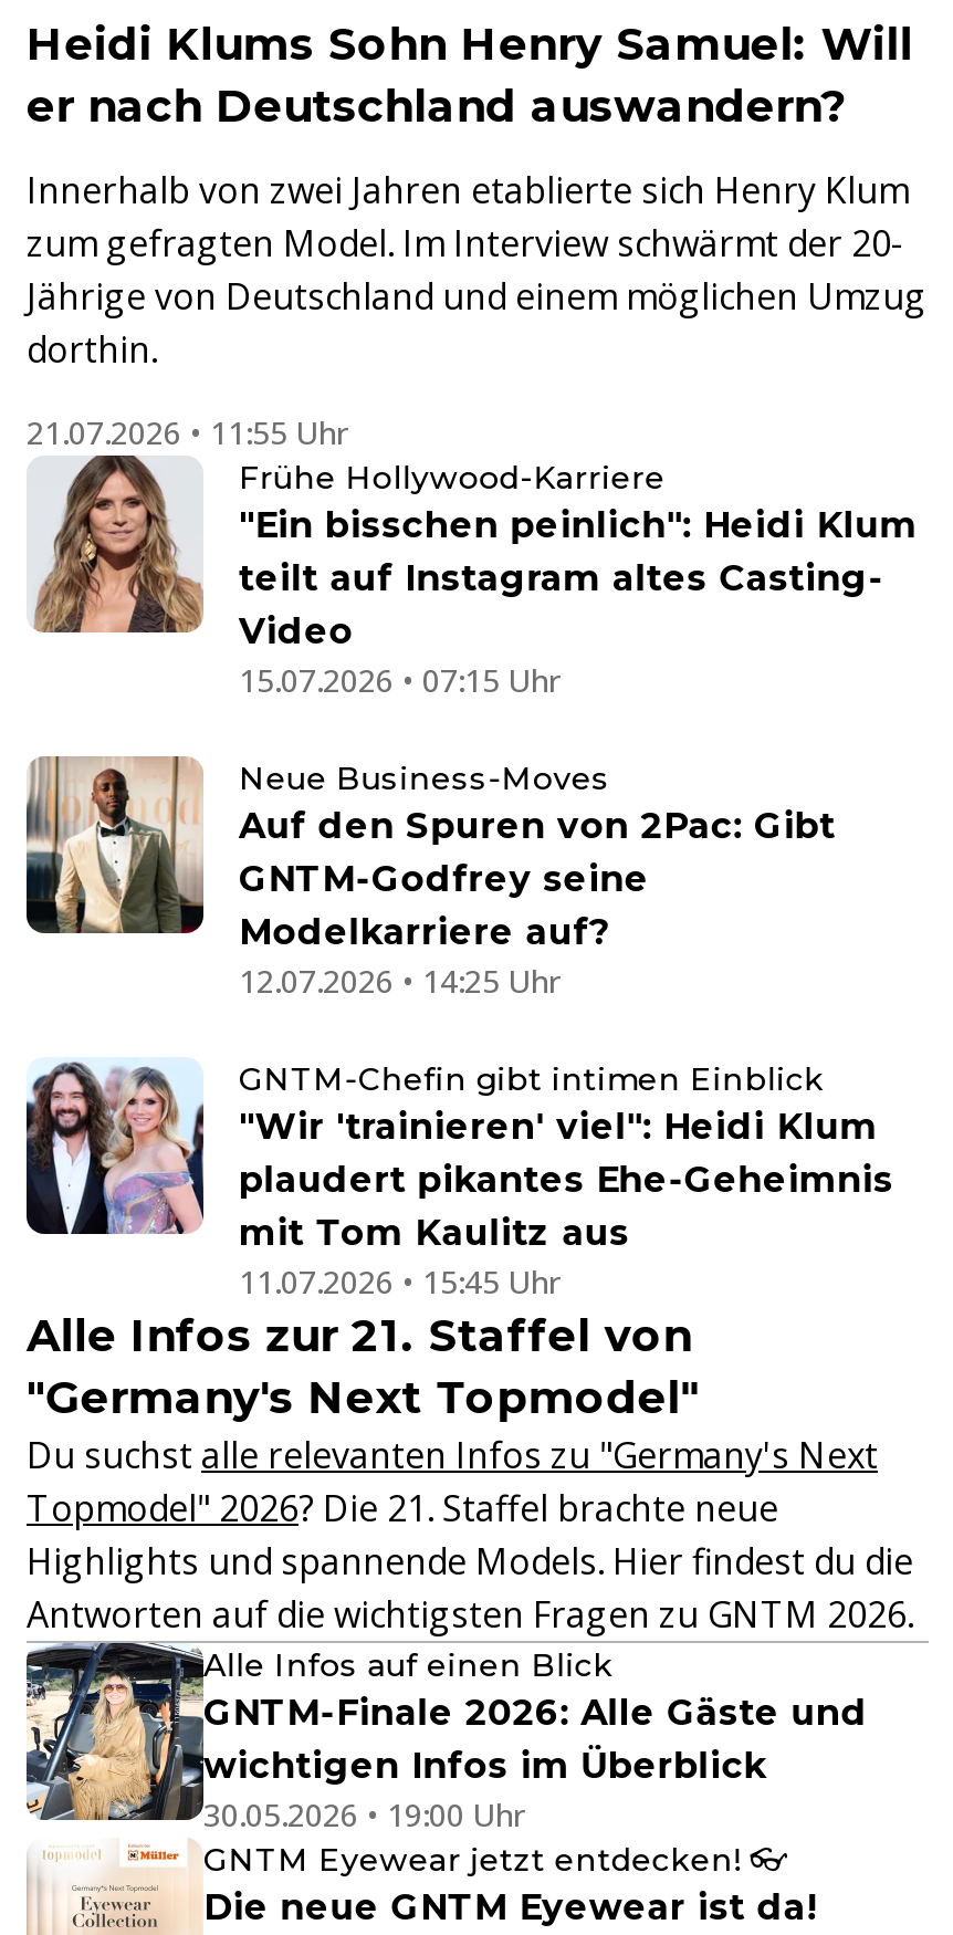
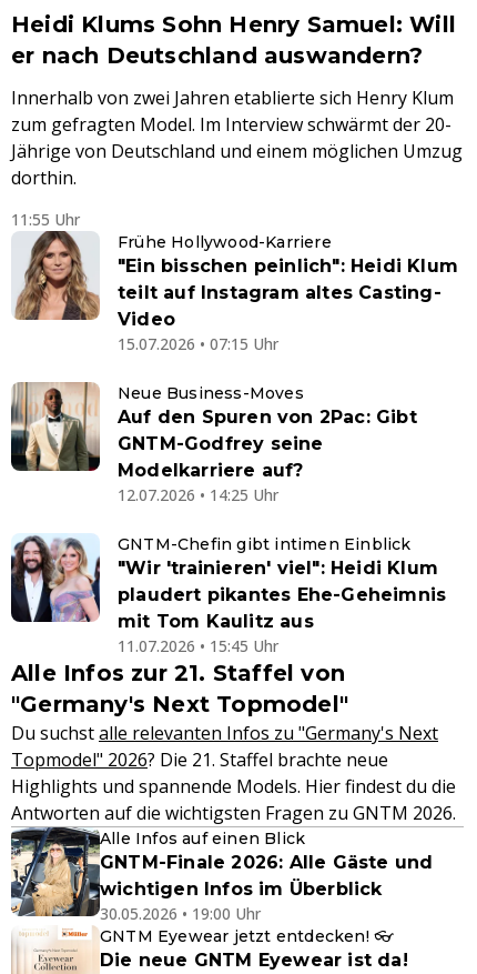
- 21.07.2026 • 11:55 Uhr
+ 11:55 Uhr
